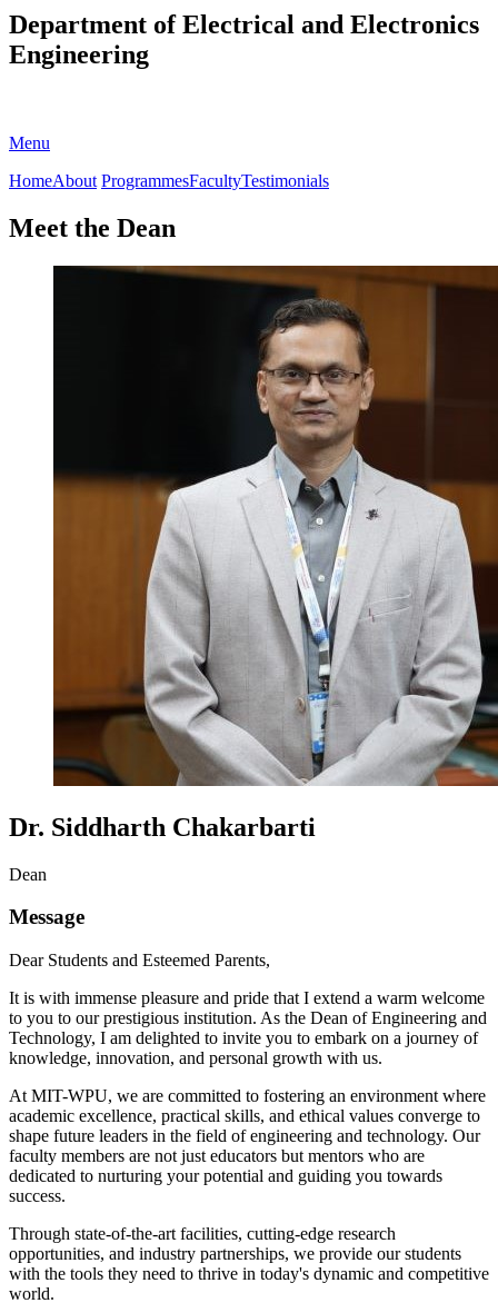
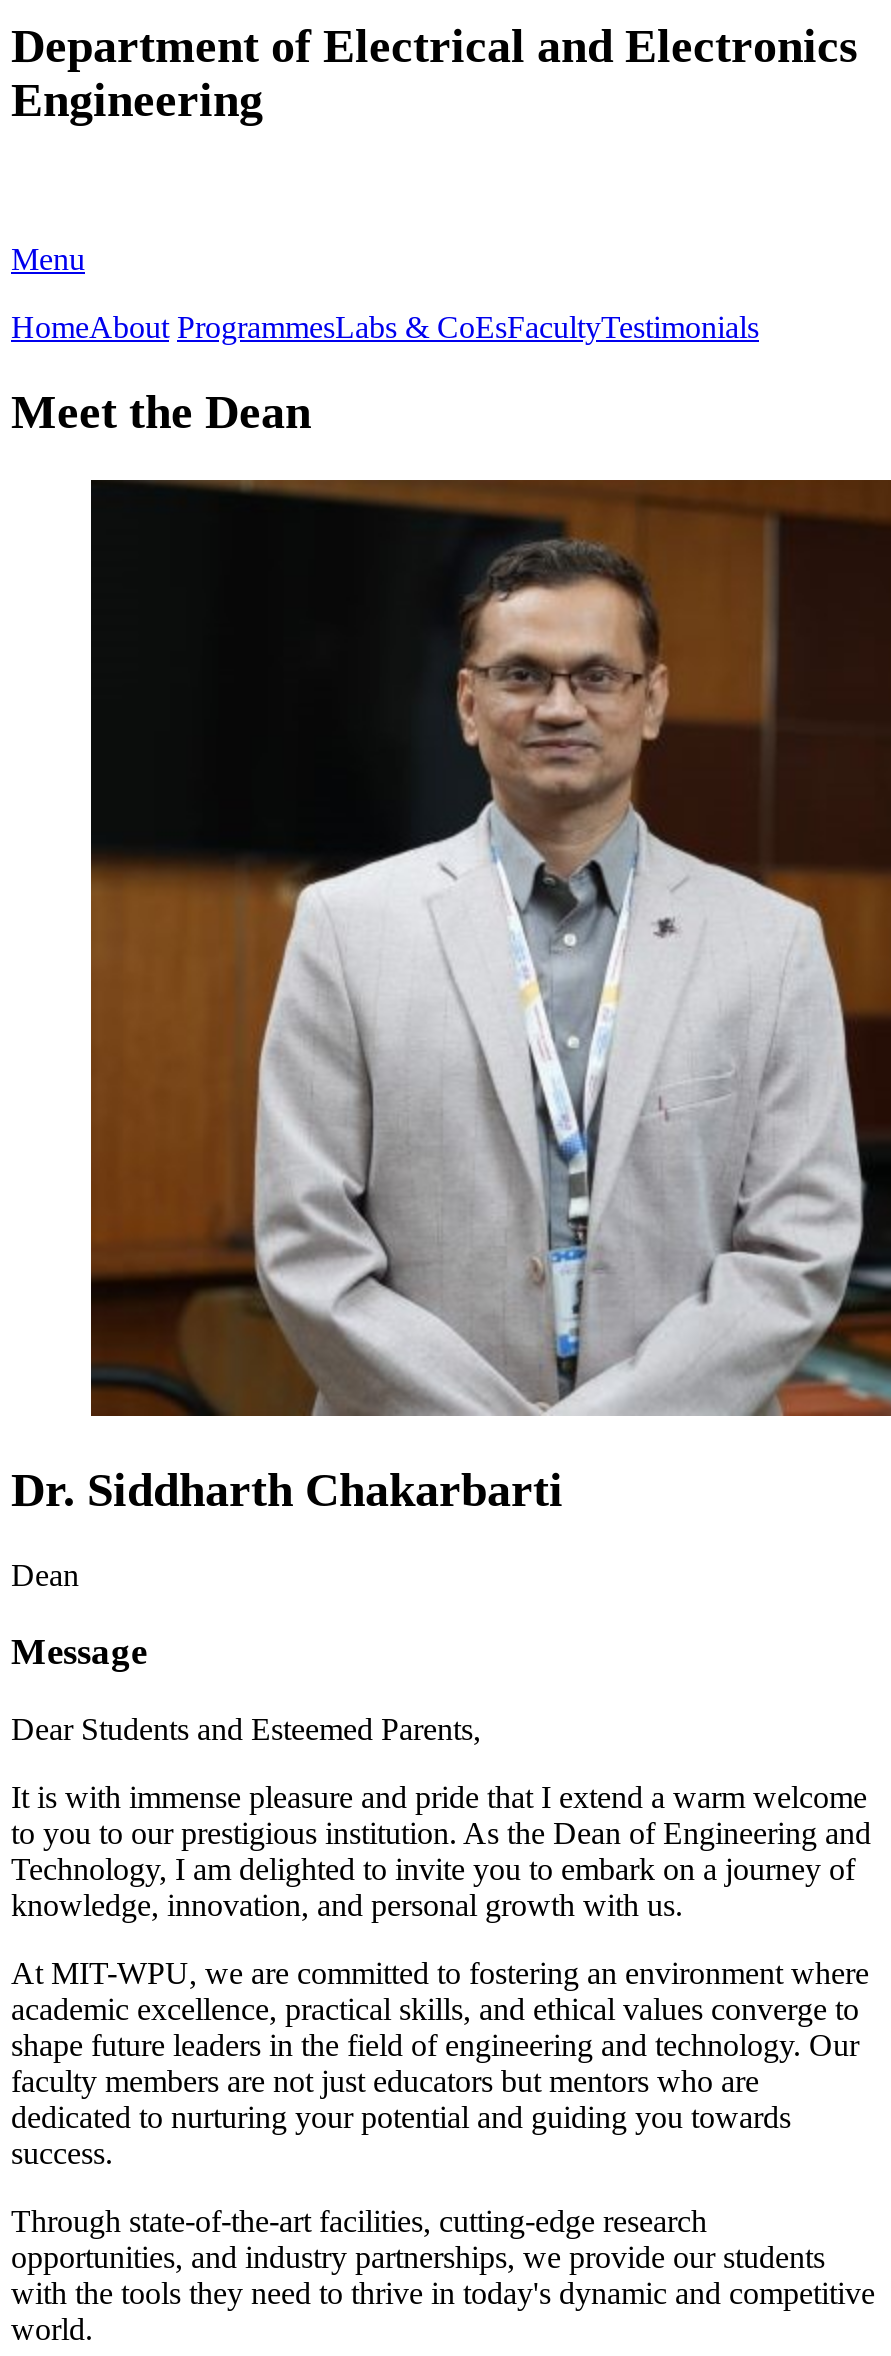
- HomeAbout ProgrammesFacultyTestimonials
+ HomeAbout ProgrammesLabs & CoEsFacultyTestimonials
